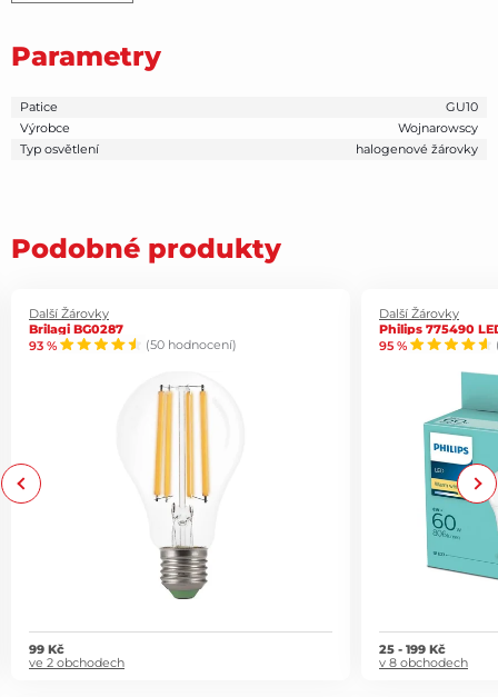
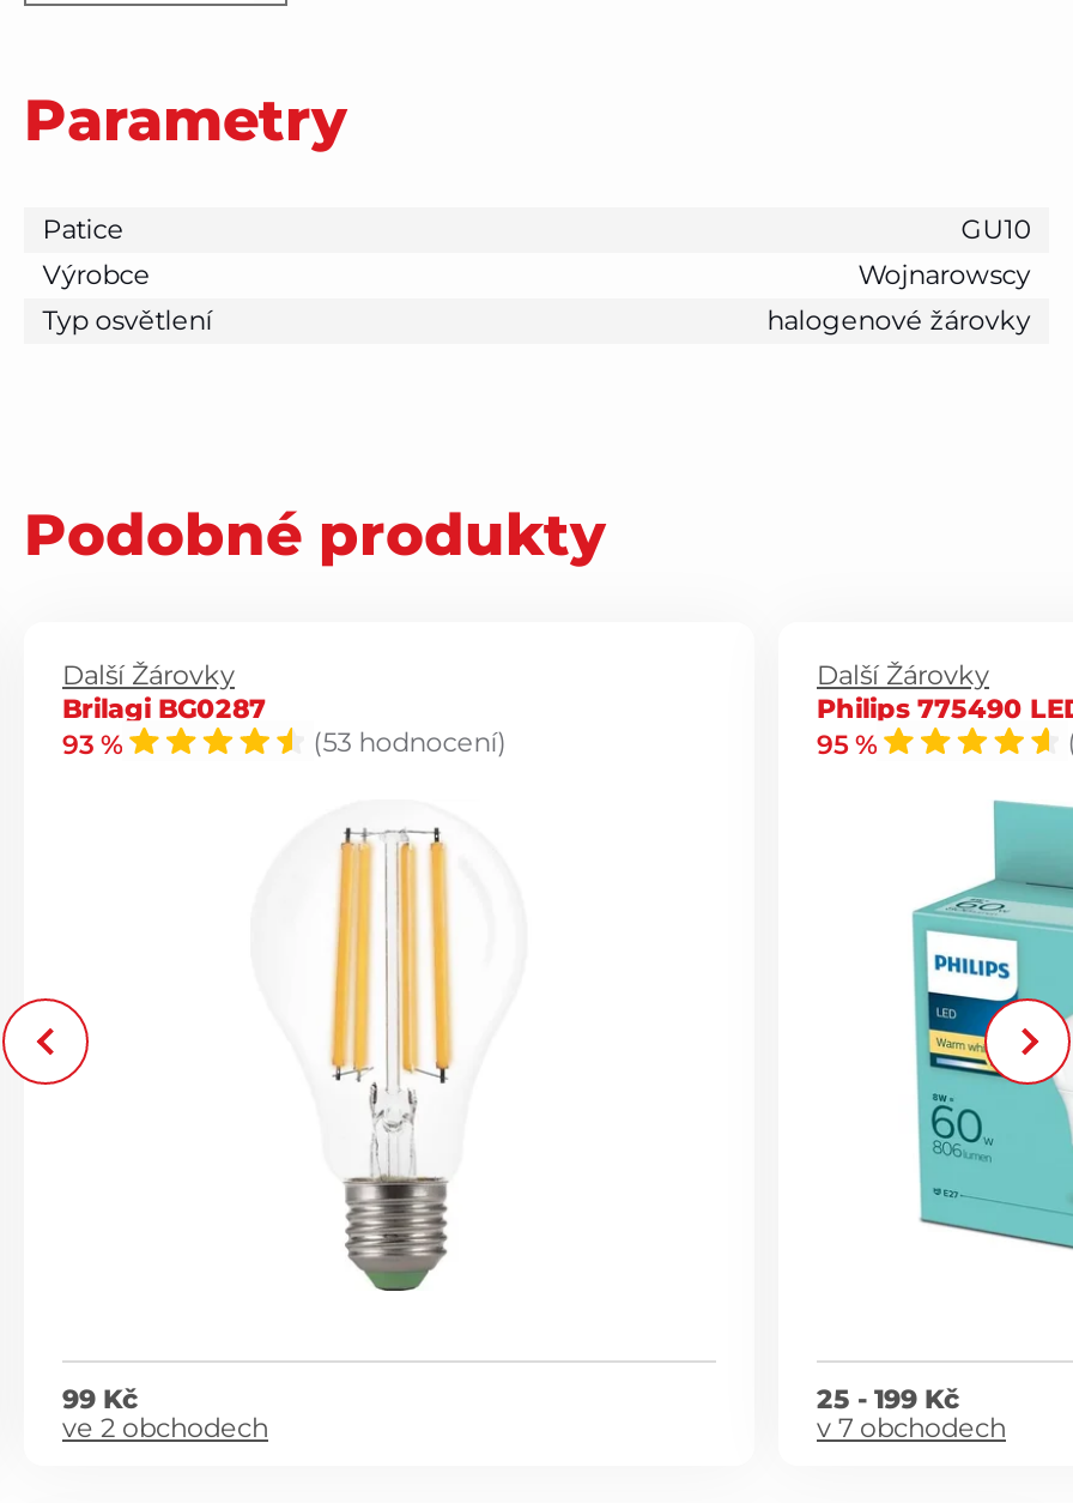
- (50 hodnocení)
+ (53 hodnocení)

- v 8 obchodech
+ v 7 obchodech
